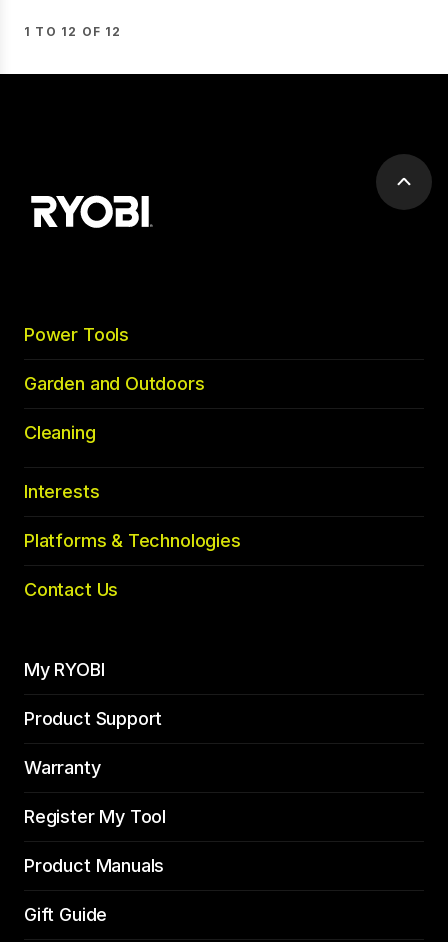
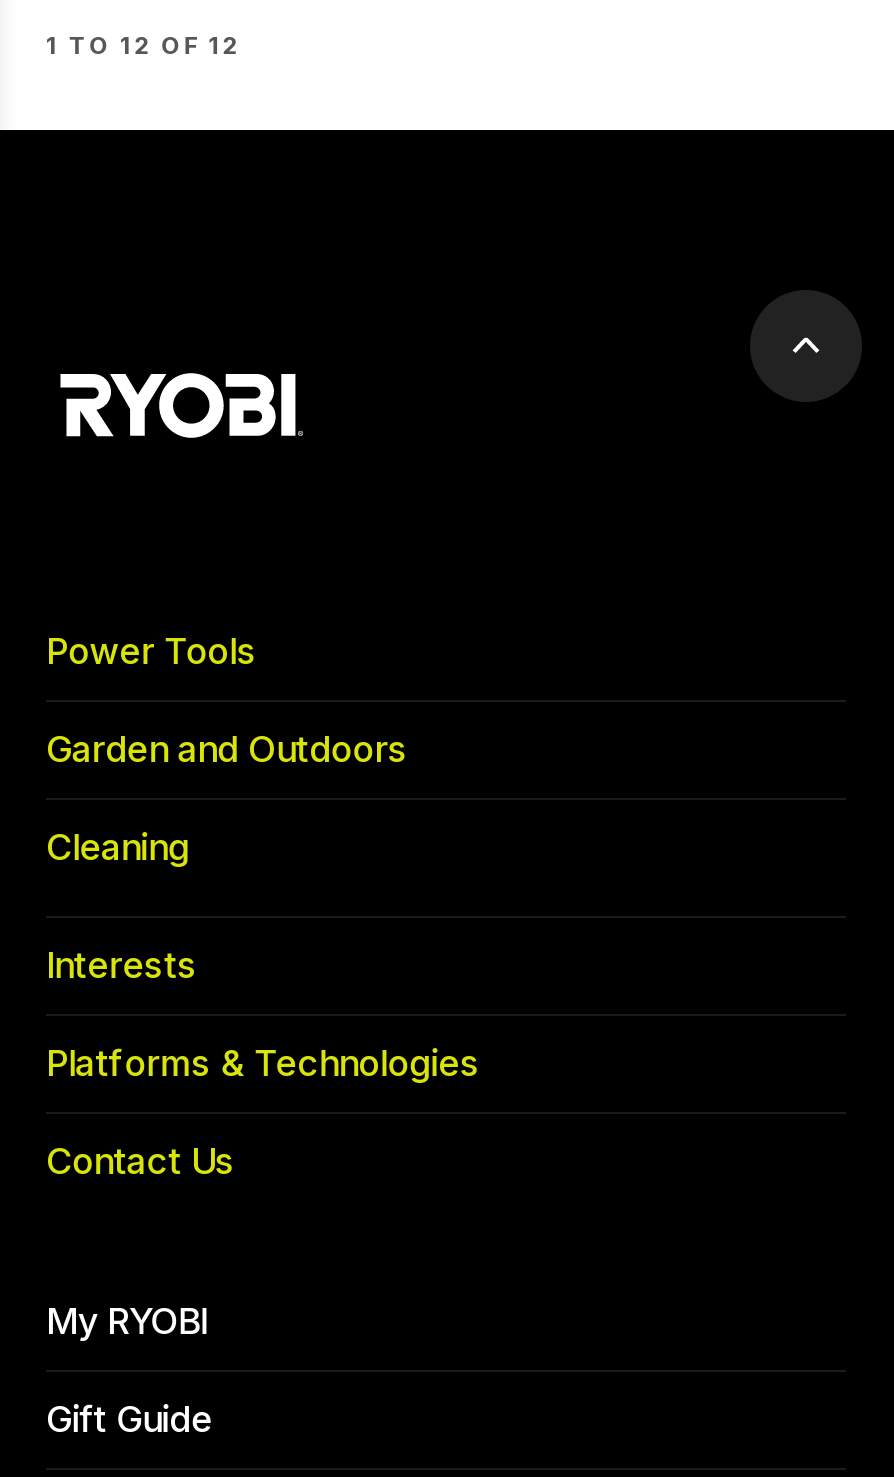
- Product Support
- Warranty
- Register My Tool
- Product Manuals
